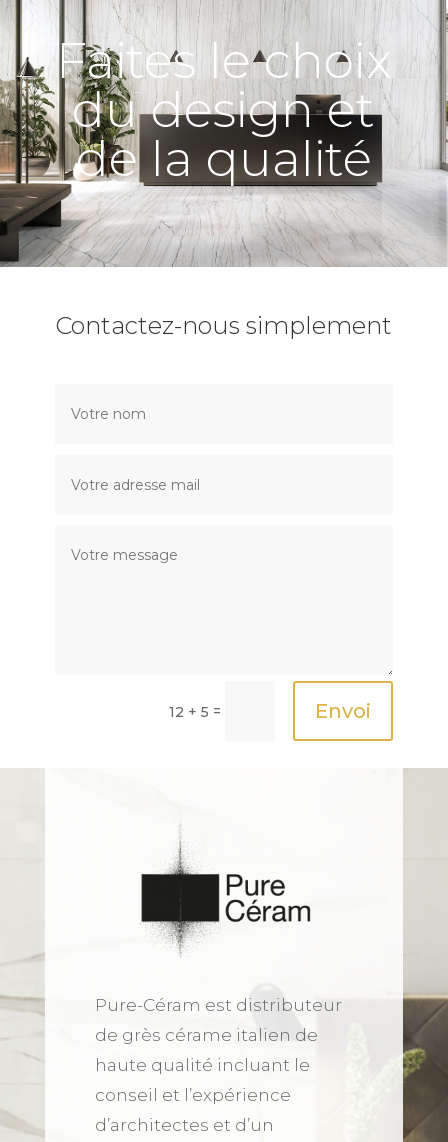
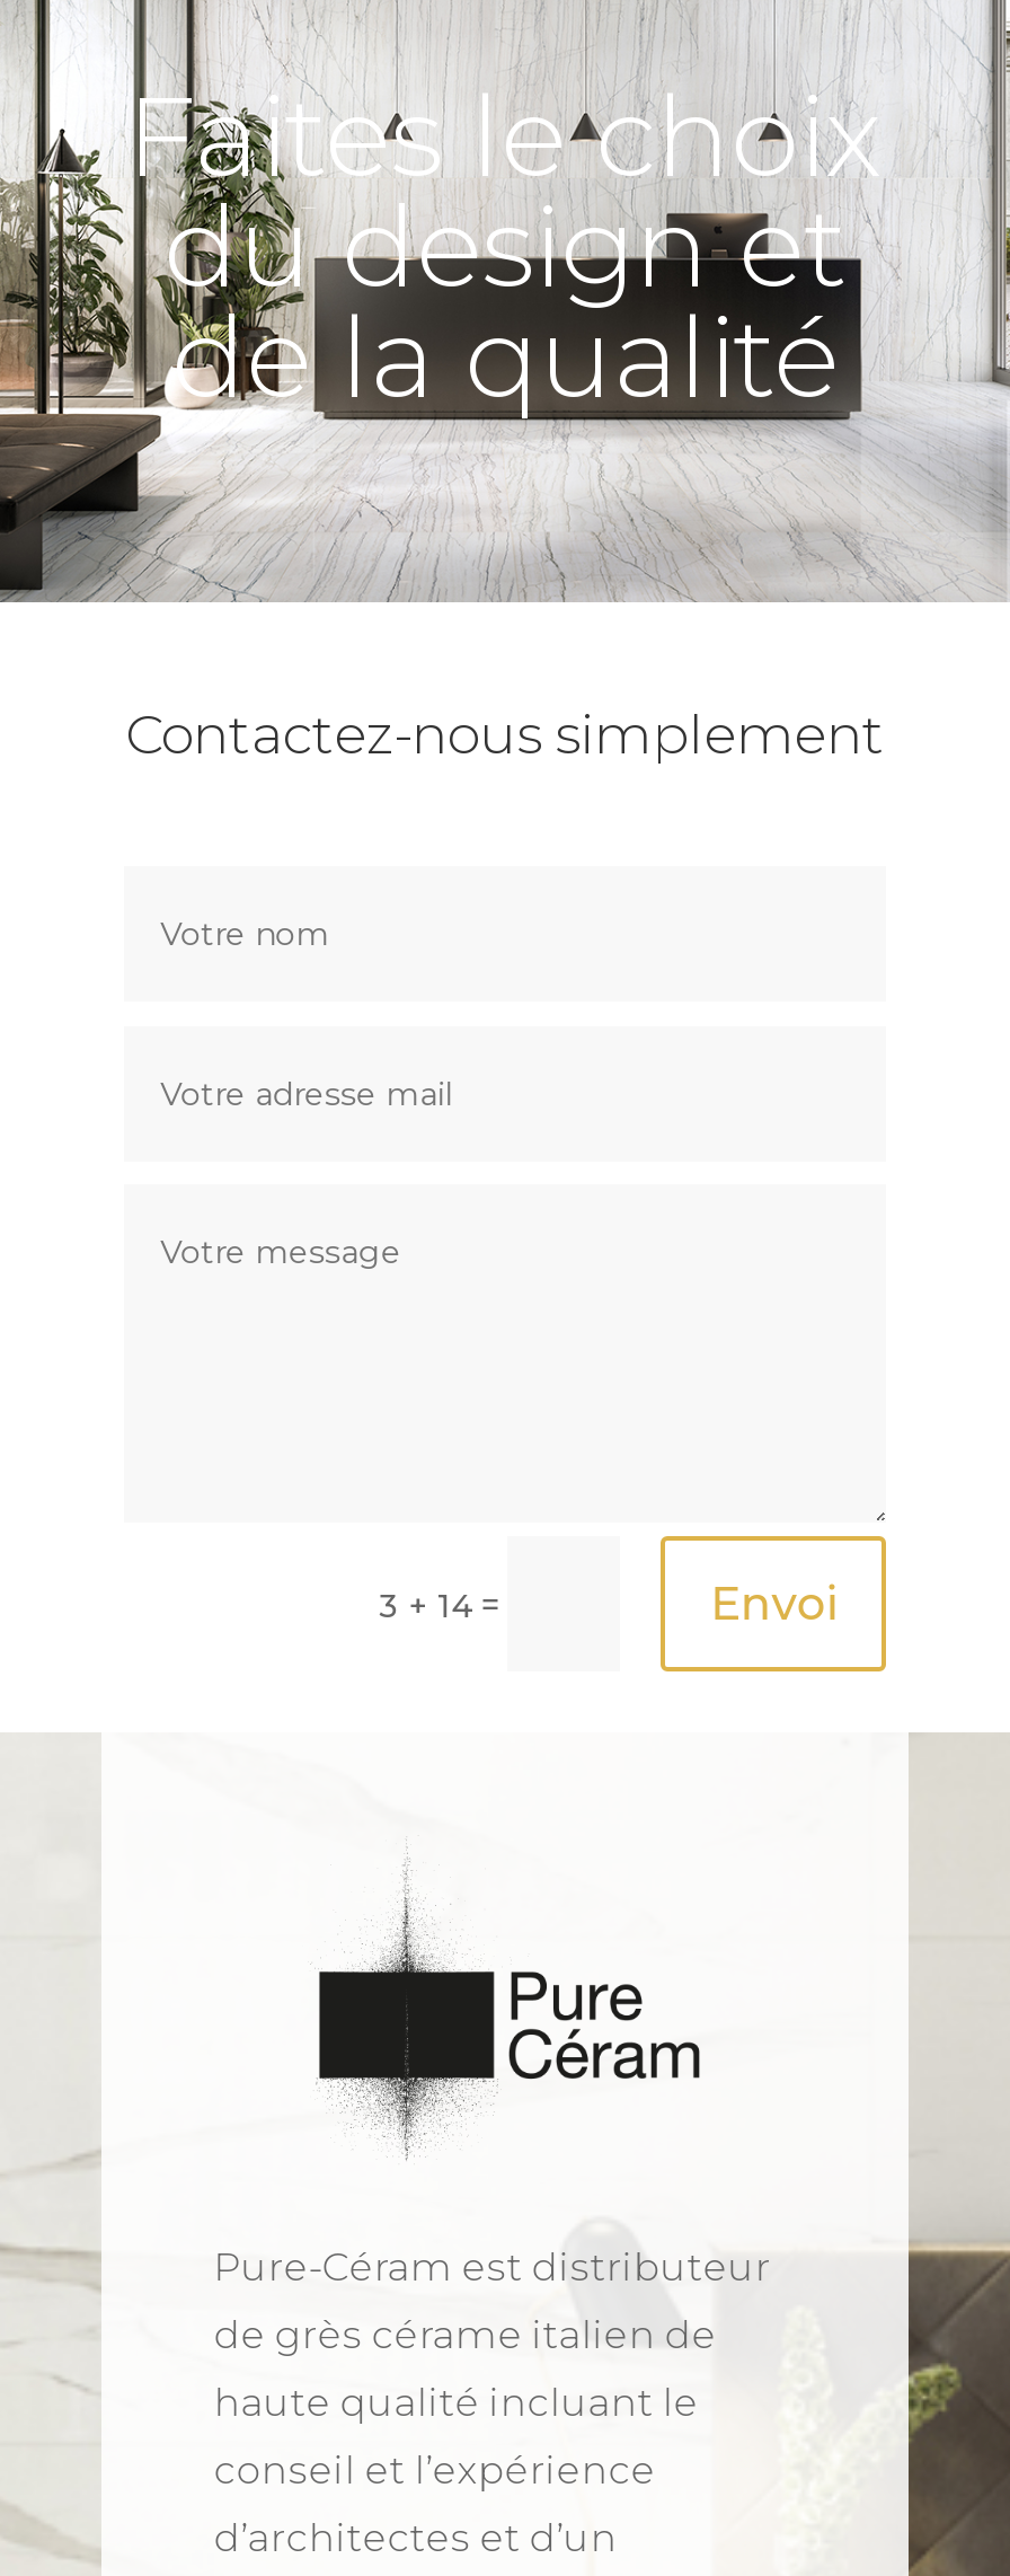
- 12 + 5 =
+ 3 + 14 =
